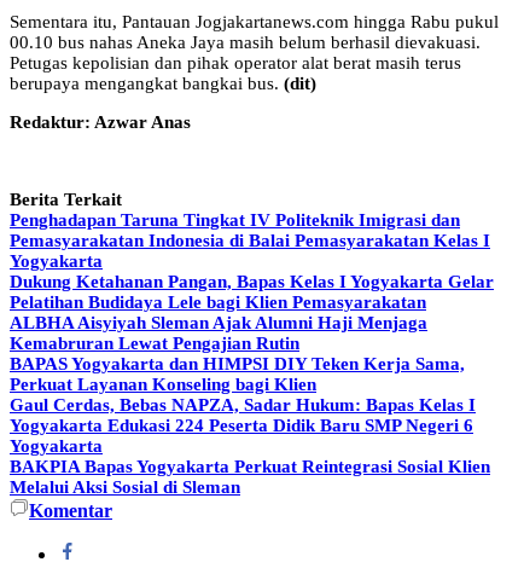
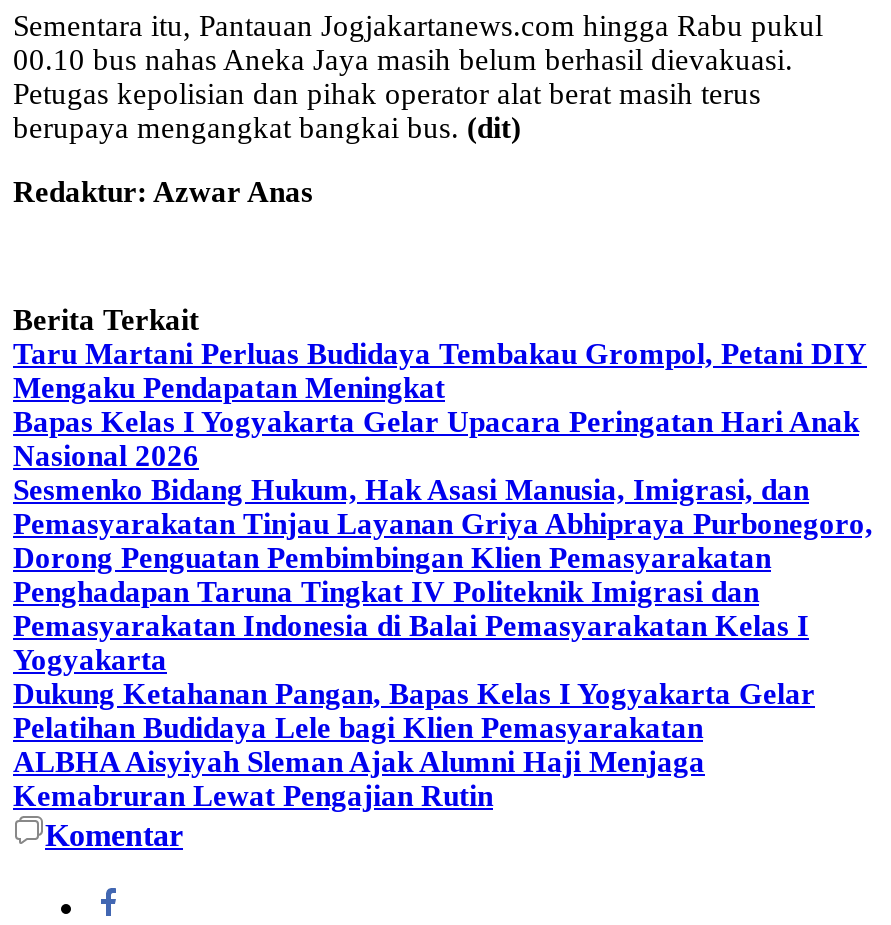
+ Taru Martani Perluas Budidaya Tembakau Grompol, Petani DIY
+ Mengaku Pendapatan Meningkat
+ Bapas Kelas I Yogyakarta Gelar Upacara Peringatan Hari Anak
+ Nasional 2026
+ Sesmenko Bidang Hukum, Hak Asasi Manusia, Imigrasi, dan
+ Pemasyarakatan Tinjau Layanan Griya Abhipraya Purbonegoro,
+ Dorong Penguatan Pembimbingan Klien Pemasyarakatan

moved down: Penghadapan Taruna Tingkat IV Politeknik Imigrasi dan | Pemasyarakatan Indonesia di Balai Pemasyarakatan Kelas I | Yogyakarta | Dukung Ketahanan Pangan, Bapas Kelas I Yogyakarta Gelar | Pelatihan Budidaya Lele bagi Klien Pemasyarakatan | ALBHA Aisyiyah Sleman Ajak Alumni Haji Menjaga | Kemabruran Lewat Pengajian Rutin

- BAPAS Yogyakarta dan HIMPSI DIY Teken Kerja Sama,
- Perkuat Layanan Konseling bagi Klien
- Gaul Cerdas, Bebas NAPZA, Sadar Hukum: Bapas Kelas I
- Yogyakarta Edukasi 224 Peserta Didik Baru SMP Negeri 6
- Yogyakarta
- BAKPIA Bapas Yogyakarta Perkuat Reintegrasi Sosial Klien
- Melalui Aksi Sosial di Sleman
